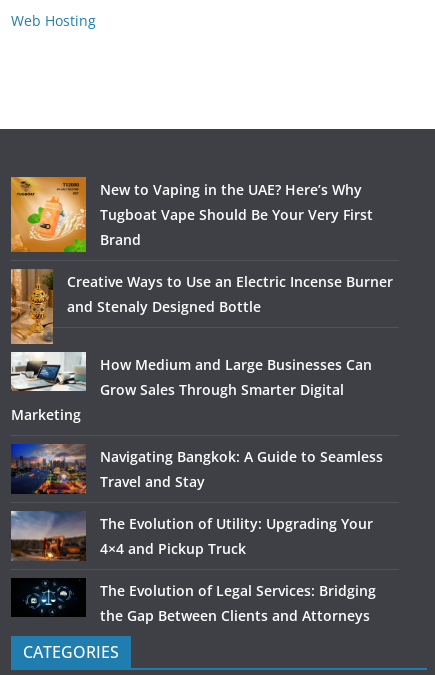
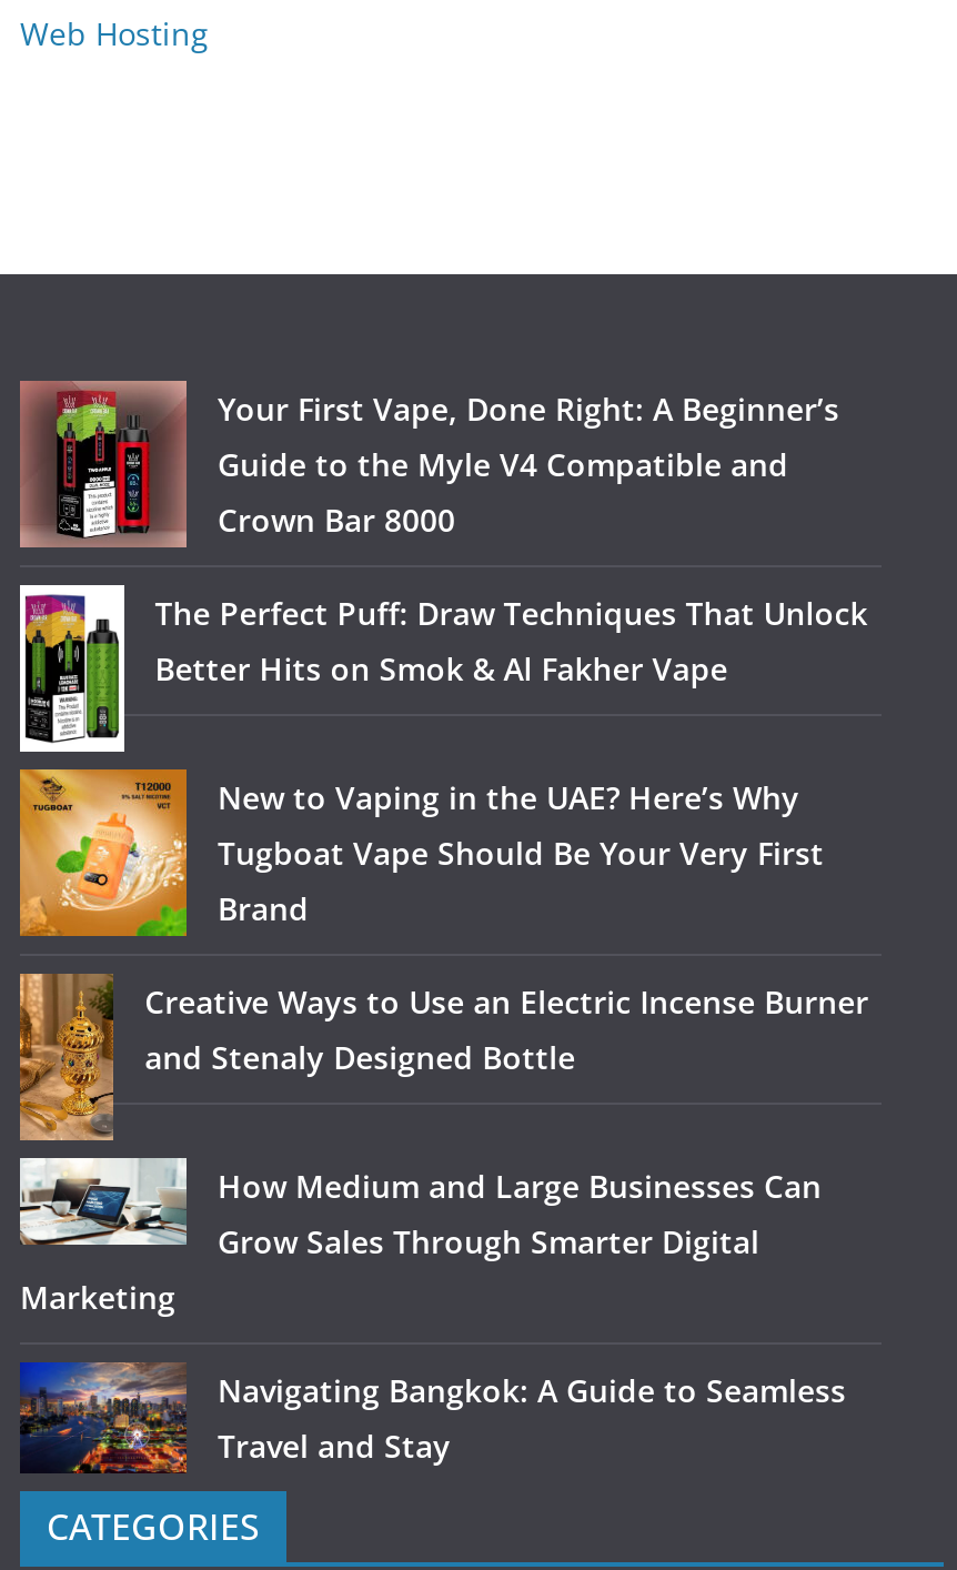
+ [image]
+ Your First Vape, Done Right: A Beginner’s
+ Guide to the Myle V4 Compatible and
+ Crown Bar 8000
+ The Perfect Puff: Draw Techniques That Unlock
+ Better Hits on Smok & Al Fakher Vape

+ [image]

moved down: [image] | New to Vaping in the UAE? Here’s Why | Tugboat Vape Should Be Your Very First | ... | Navigating Bangkok: A Guide to Seamless | Travel and Stay

- [image]
- The Evolution of Utility: Upgrading Your
- 4×4 and Pickup Truck
- The Evolution of Legal Services: Bridging
- the Gap Between Clients and Attorneys

- [image]
